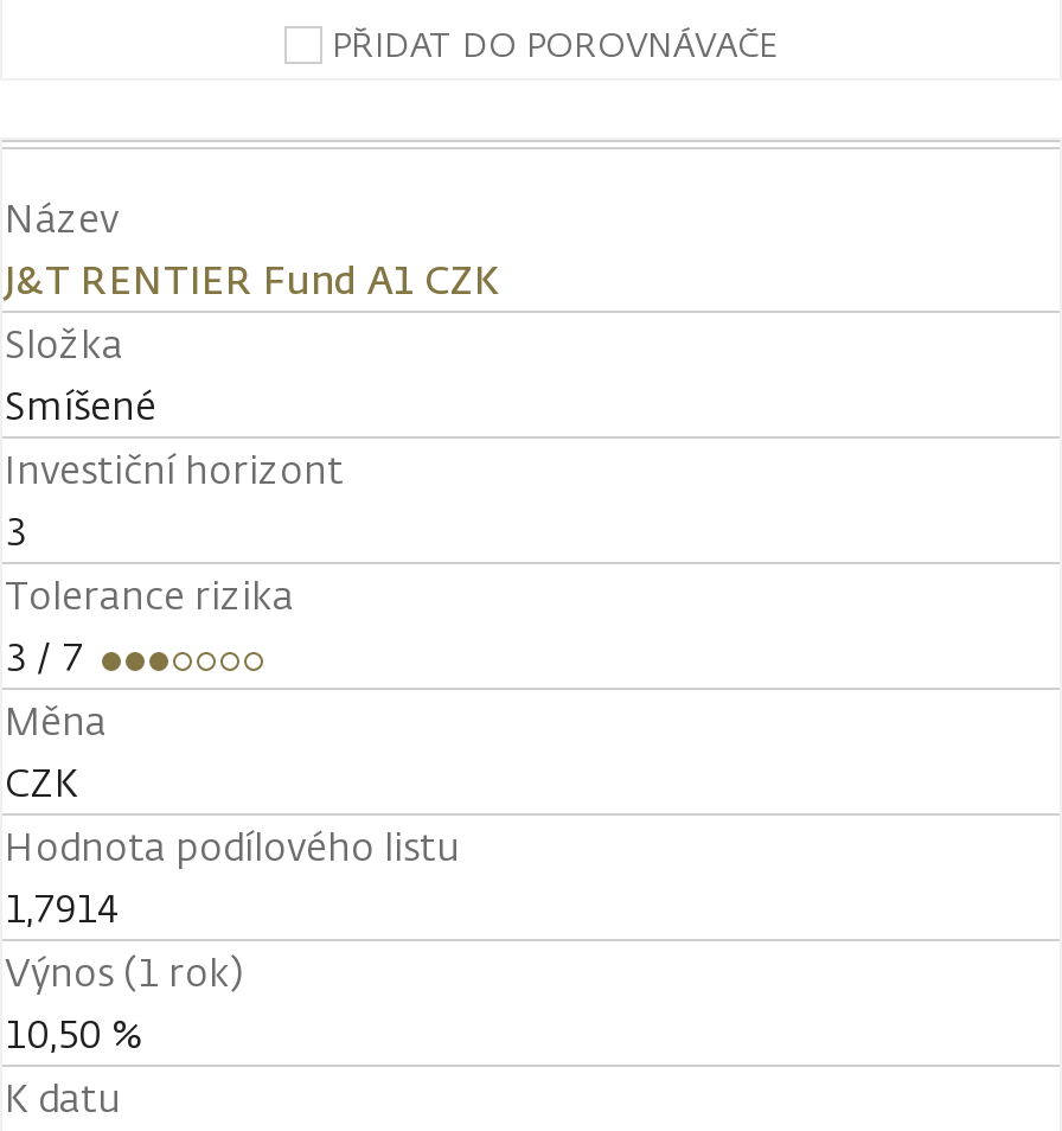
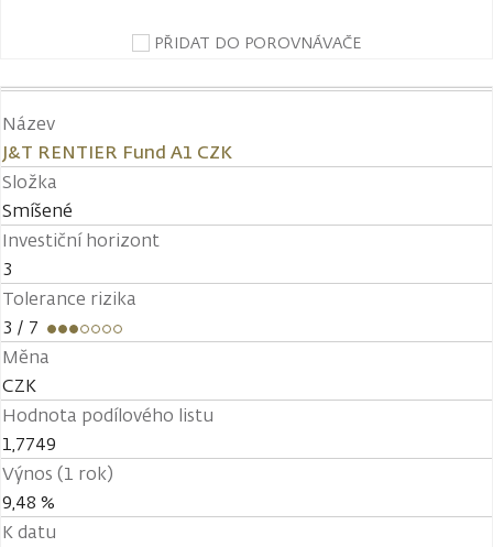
- 1,7914
+ 1,7749

- 10,50 %
+ 9,48 %
